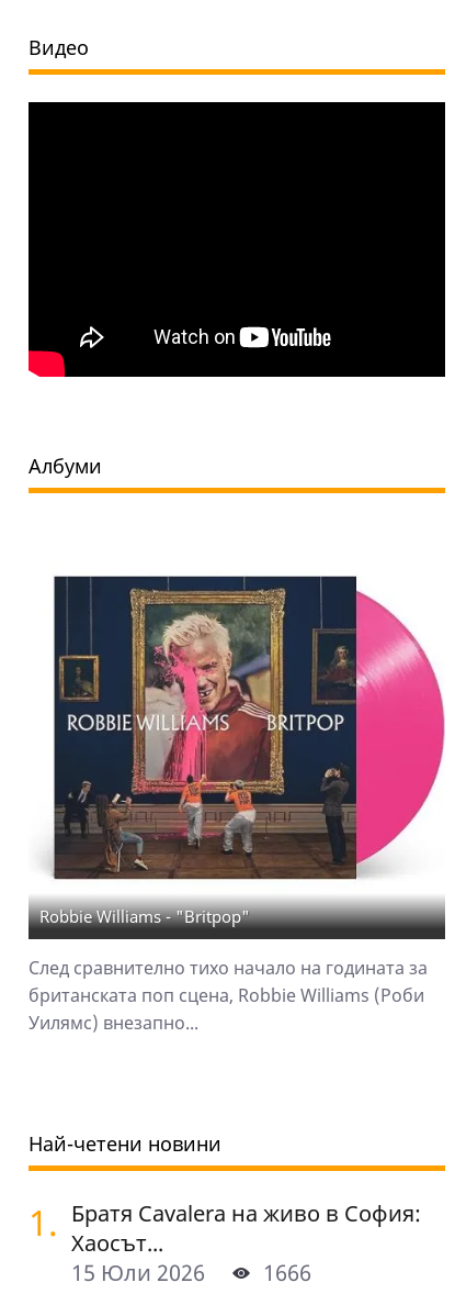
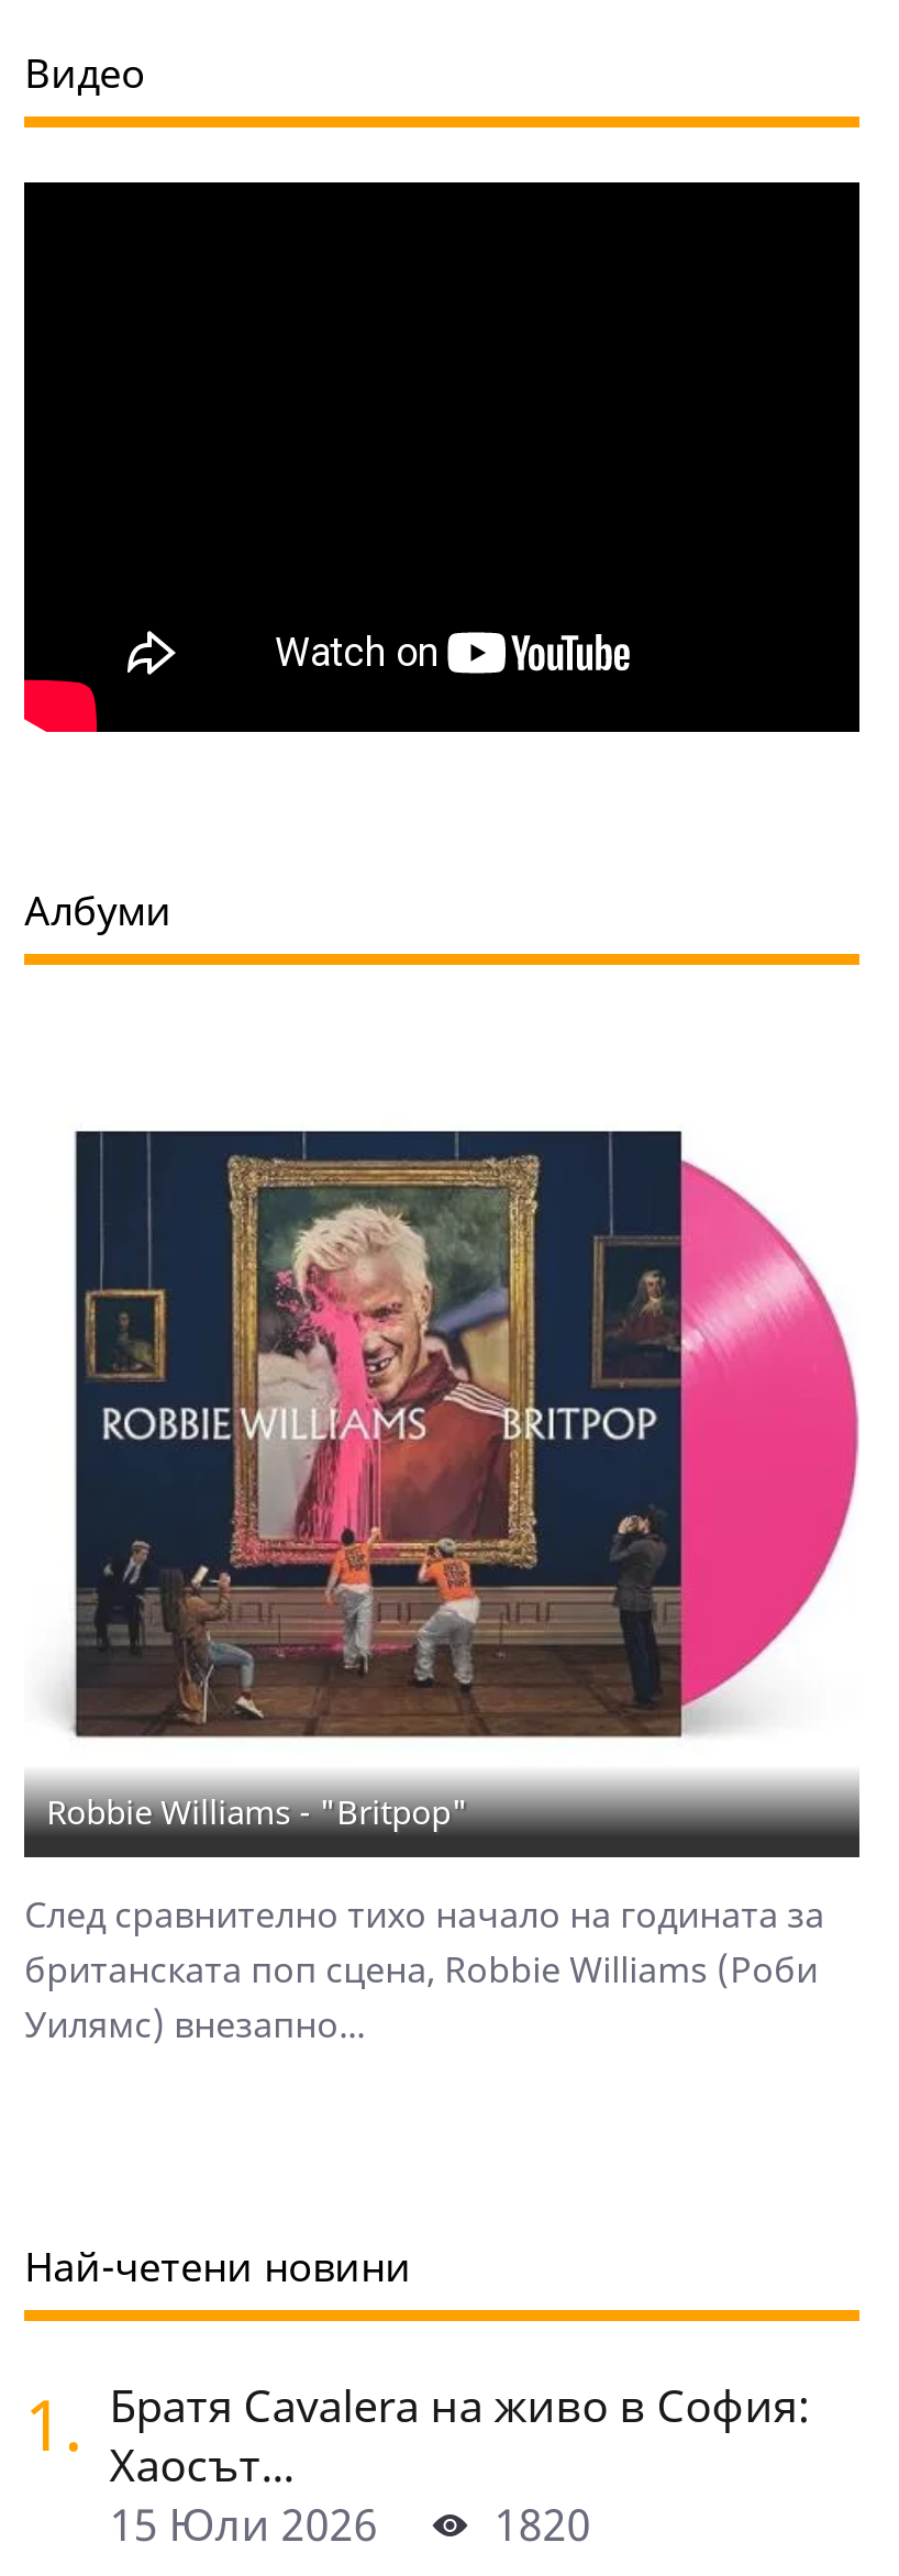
- 15 Юли 2026 1666
+ 15 Юли 2026 1820
